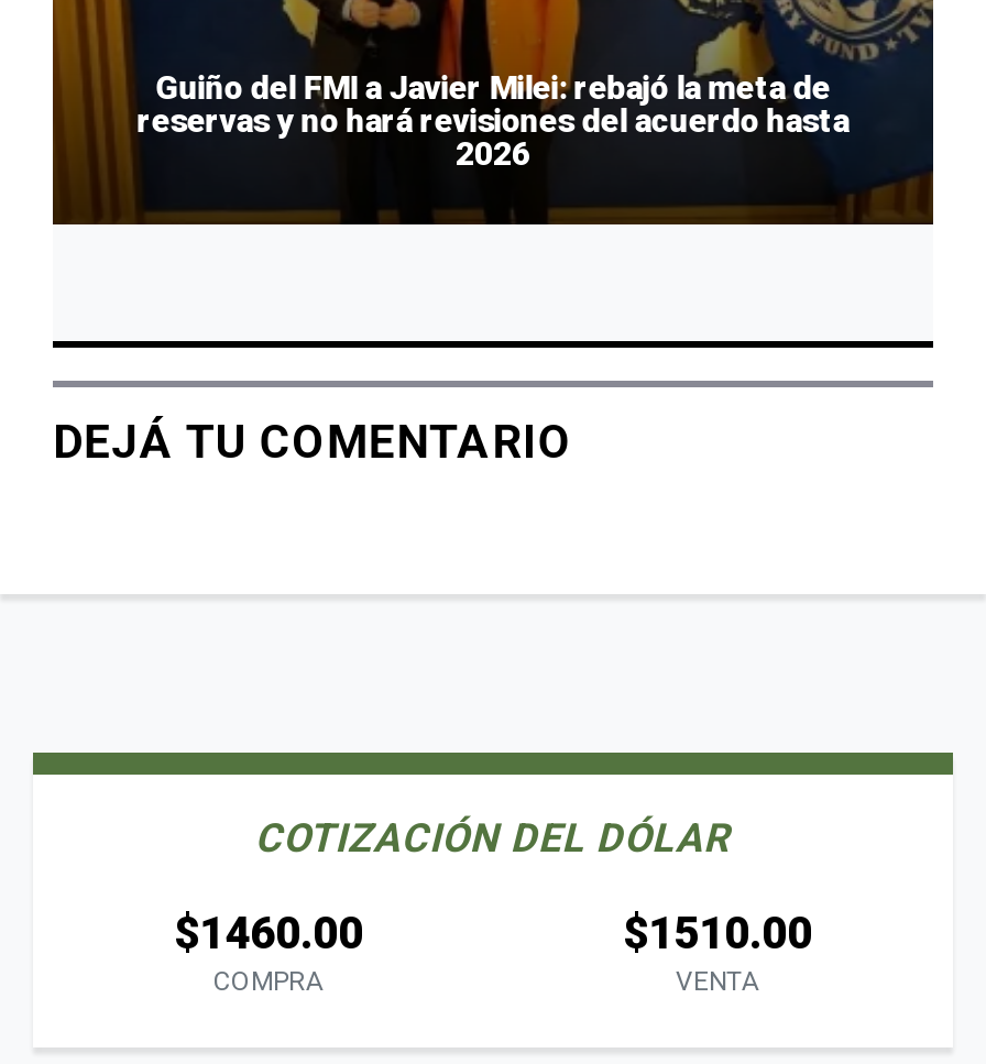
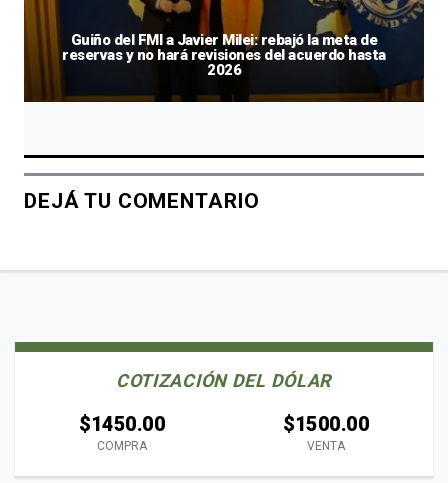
- $1460.00
+ $1450.00

- $1510.00
+ $1500.00
